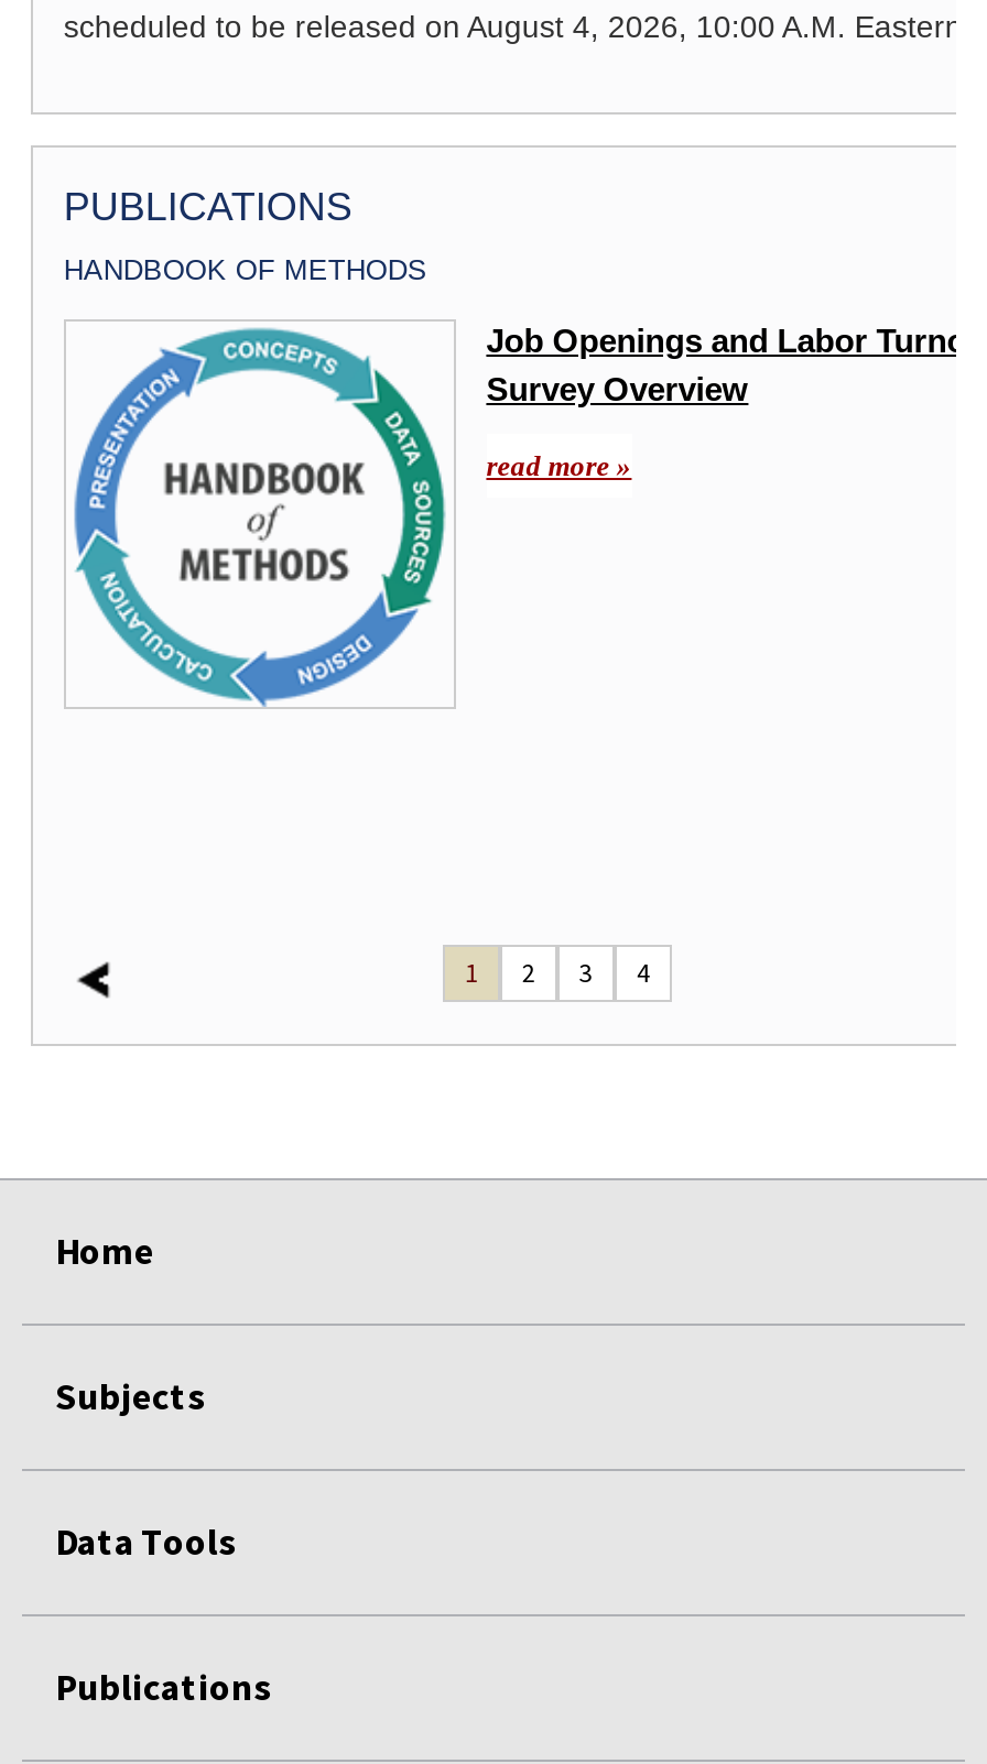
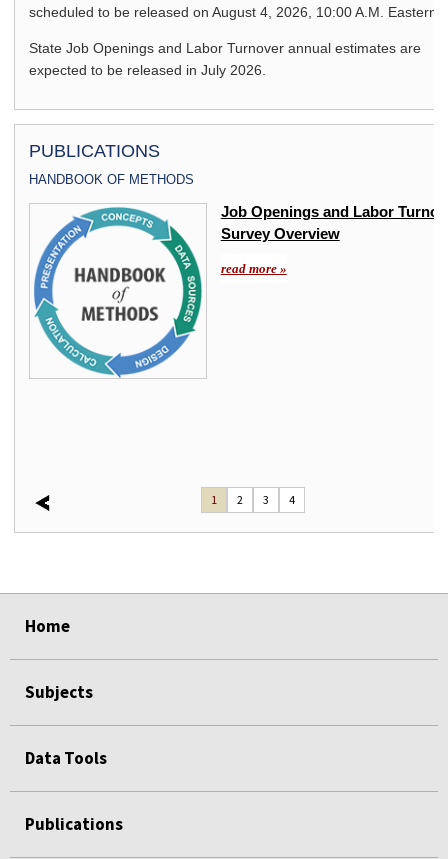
+ State Job Openings and Labor Turnover annual estimates are
+ expected to be released in July 2026.
